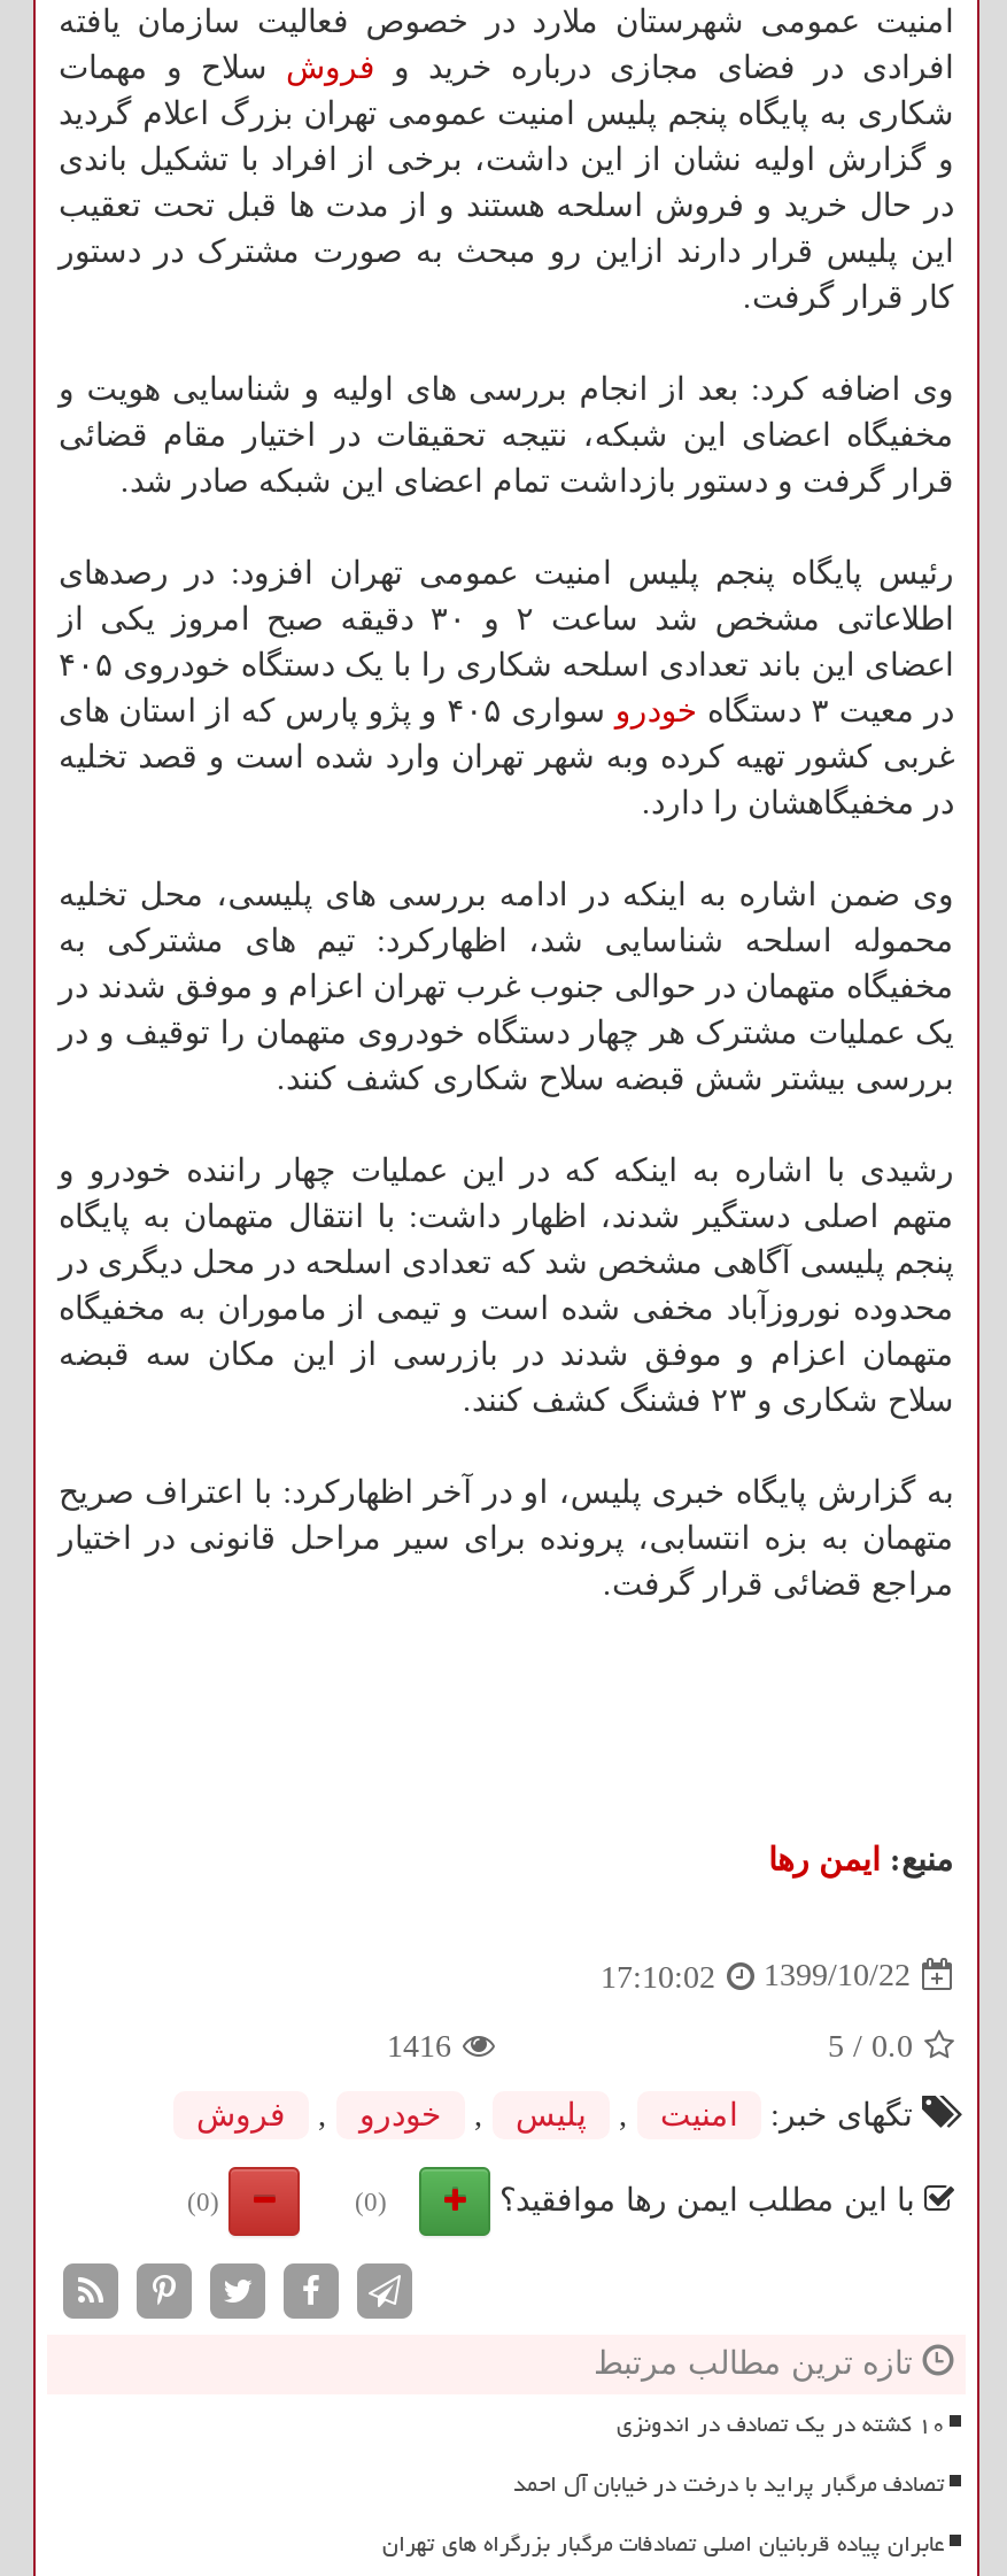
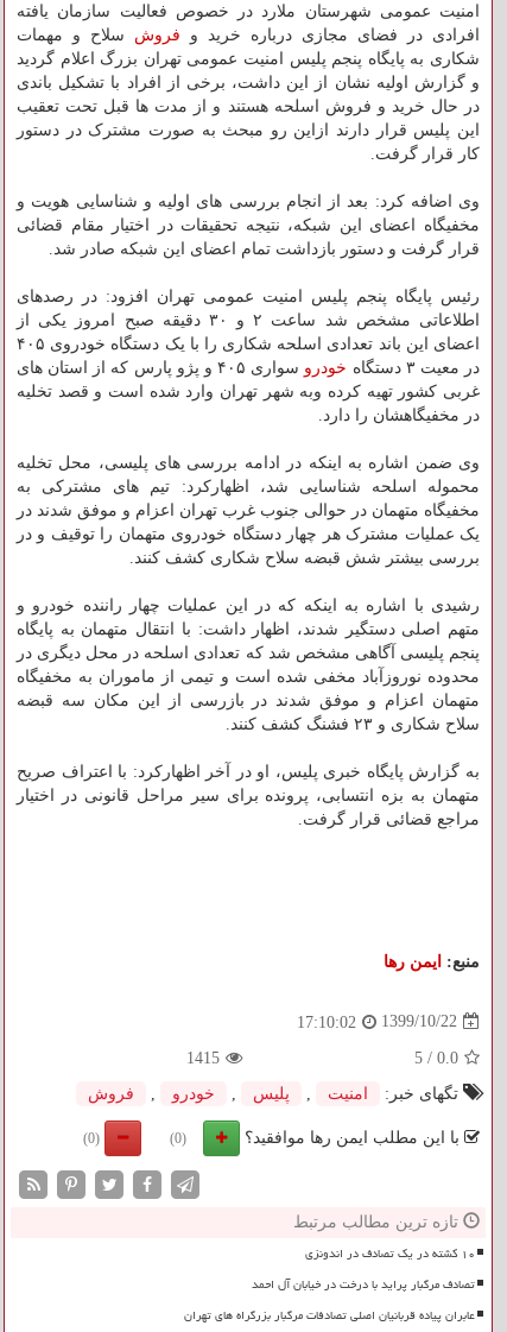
- 1416
+ 1415
